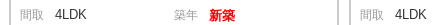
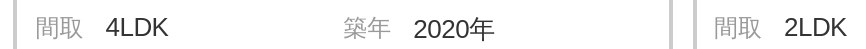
- 新築
+ 2020年

- 間取 4LDK
+ 間取 2LDK
